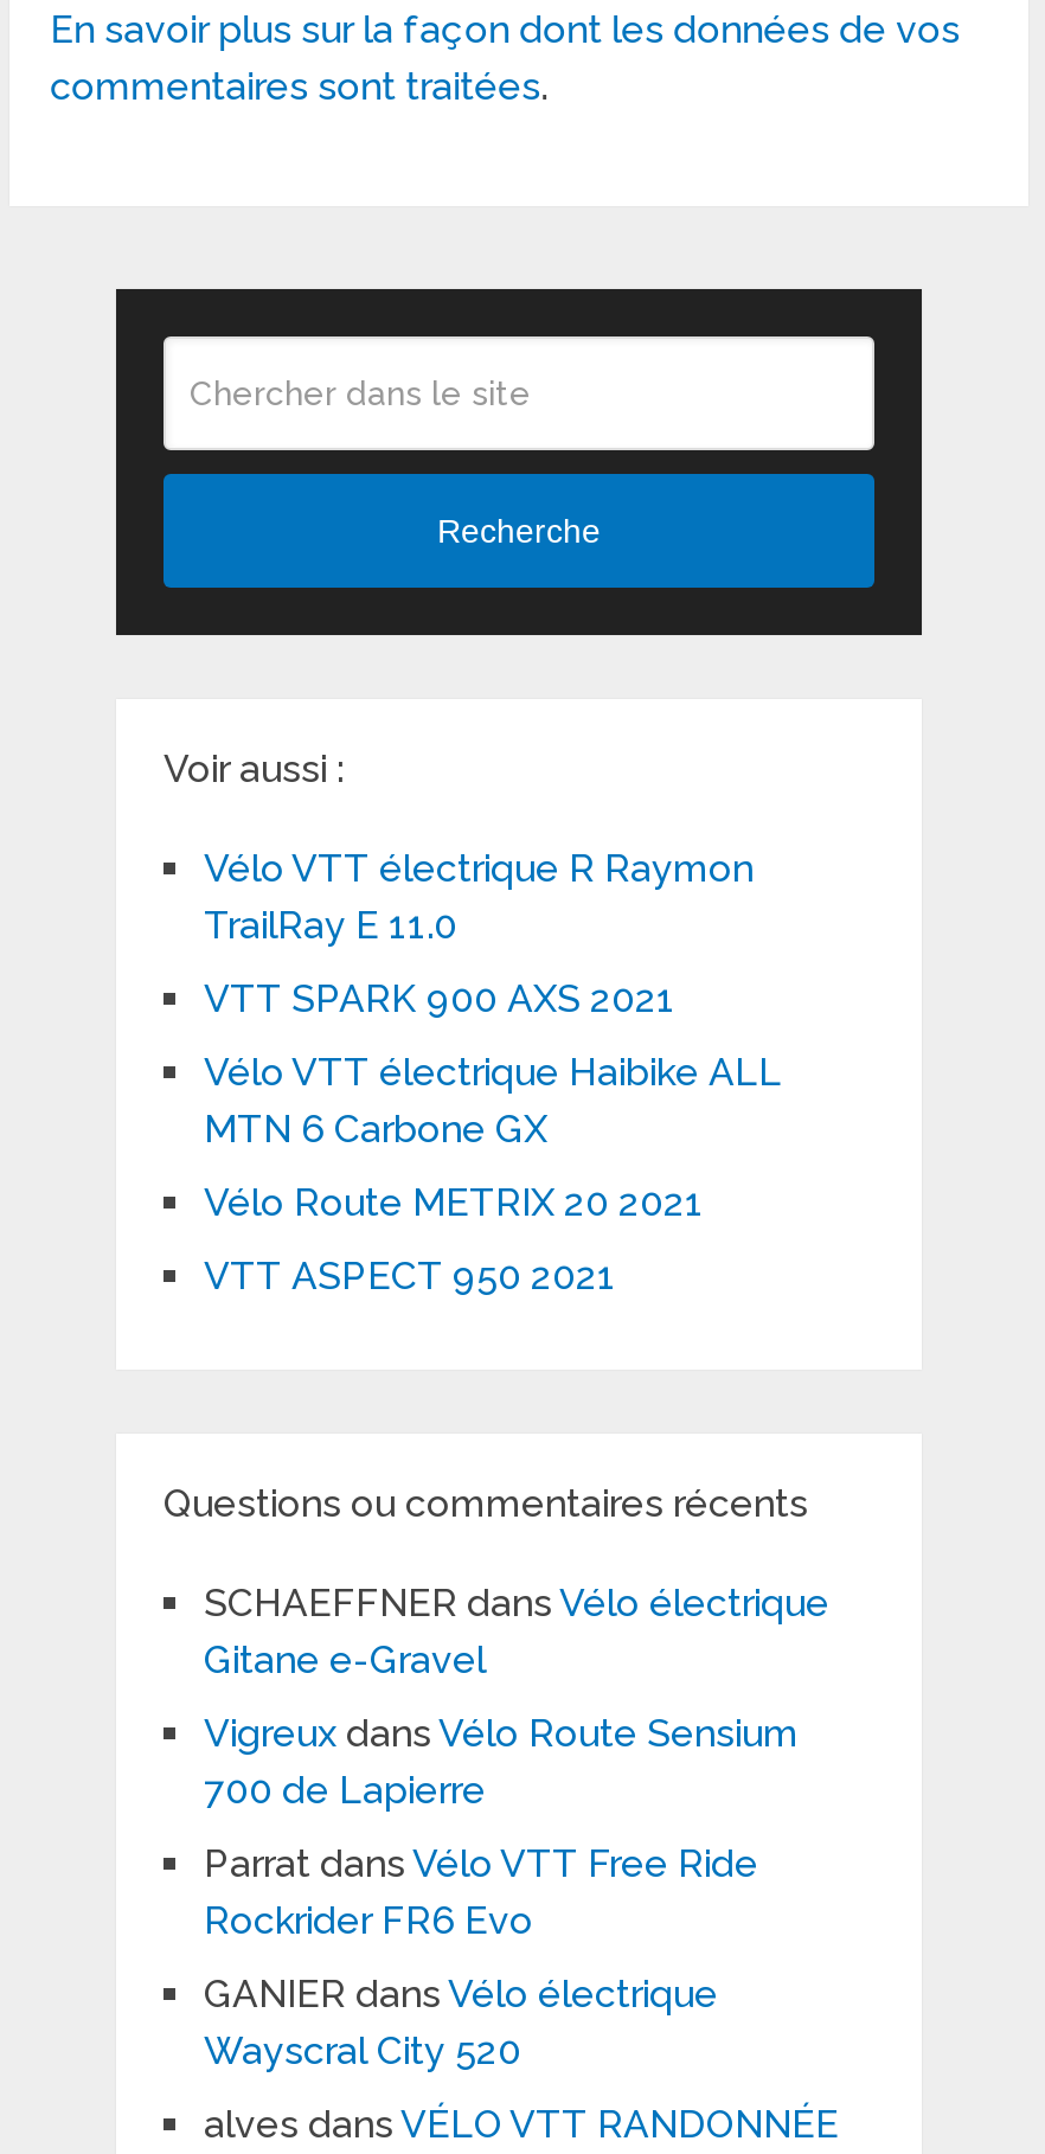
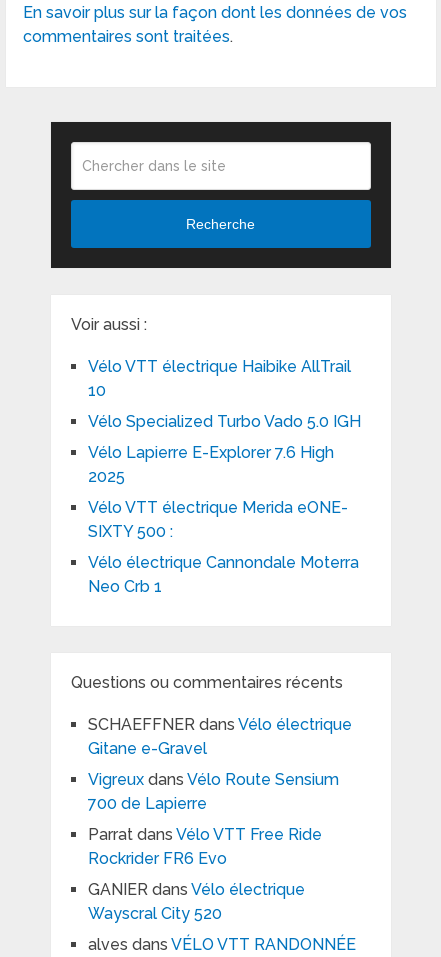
- Vélo VTT électrique R Raymon
- TrailRay E 11.0
+ Vélo VTT électrique Haibike AllTrail
+ 10

- VTT SPARK 900 AXS 2021
+ Vélo Specialized Turbo Vado 5.0 IGH

- Vélo VTT électrique Haibike ALL
- MTN 6 Carbone GX
+ Vélo Lapierre E-Explorer 7.6 High
+ 2025

- Vélo Route METRIX 20 2021
+ Vélo VTT électrique Merida eONE-
+ SIXTY 500 :

- VTT ASPECT 950 2021
+ Vélo électrique Cannondale Moterra
+ Neo Crb 1
